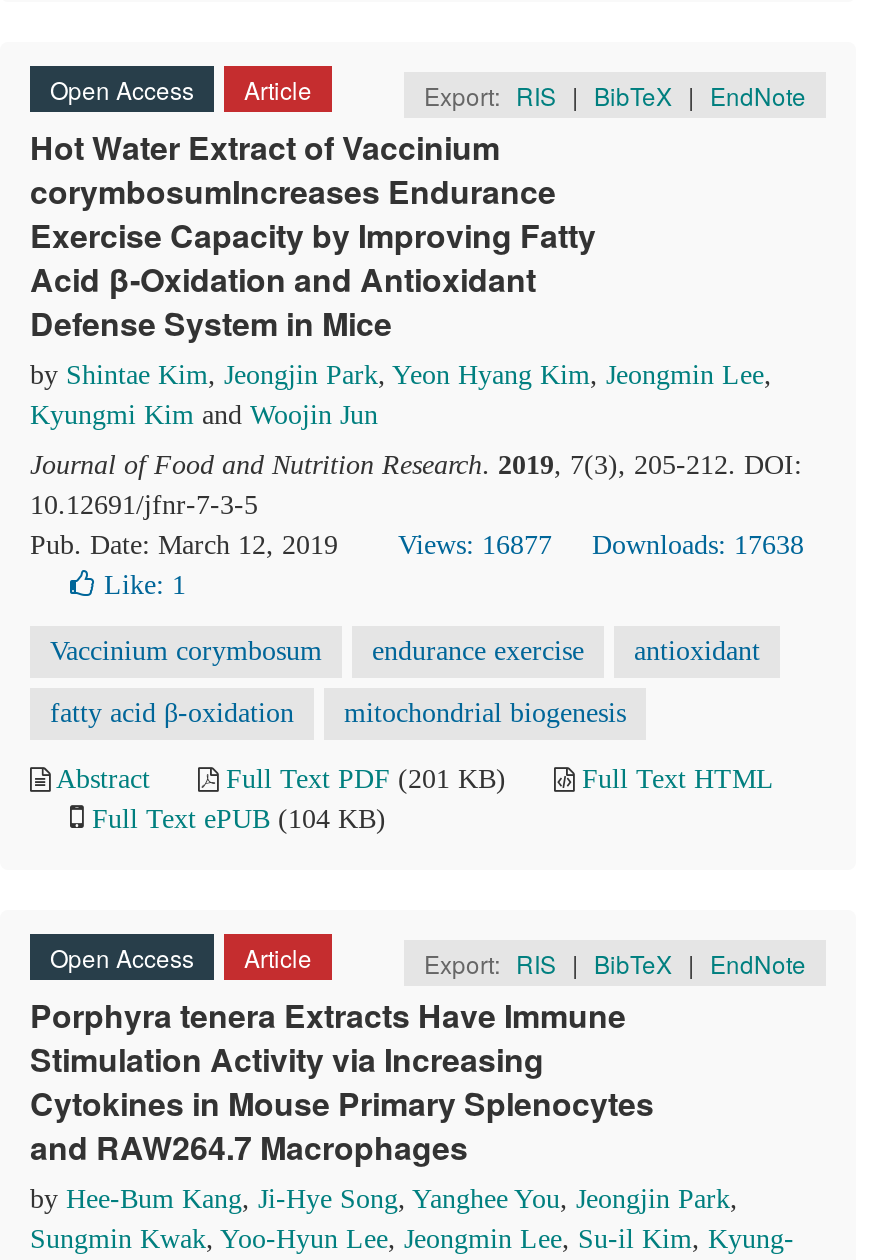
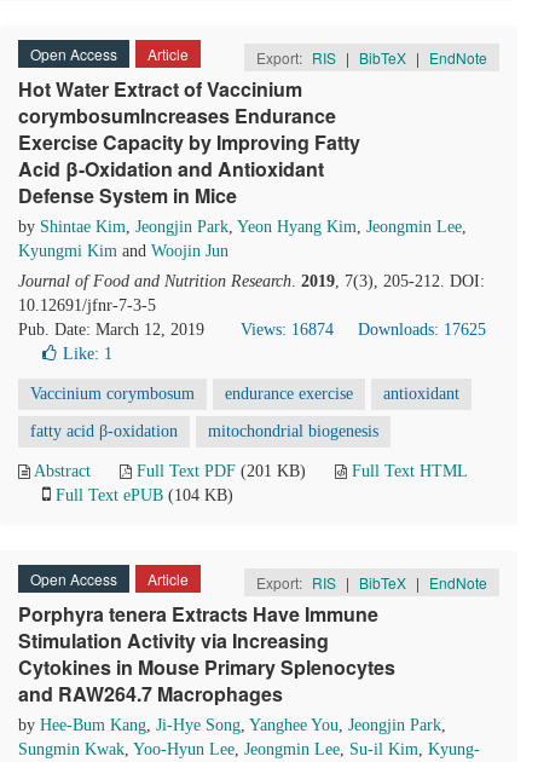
- Views: 16877
+ Views: 16874

- Downloads: 17638
+ Downloads: 17625
